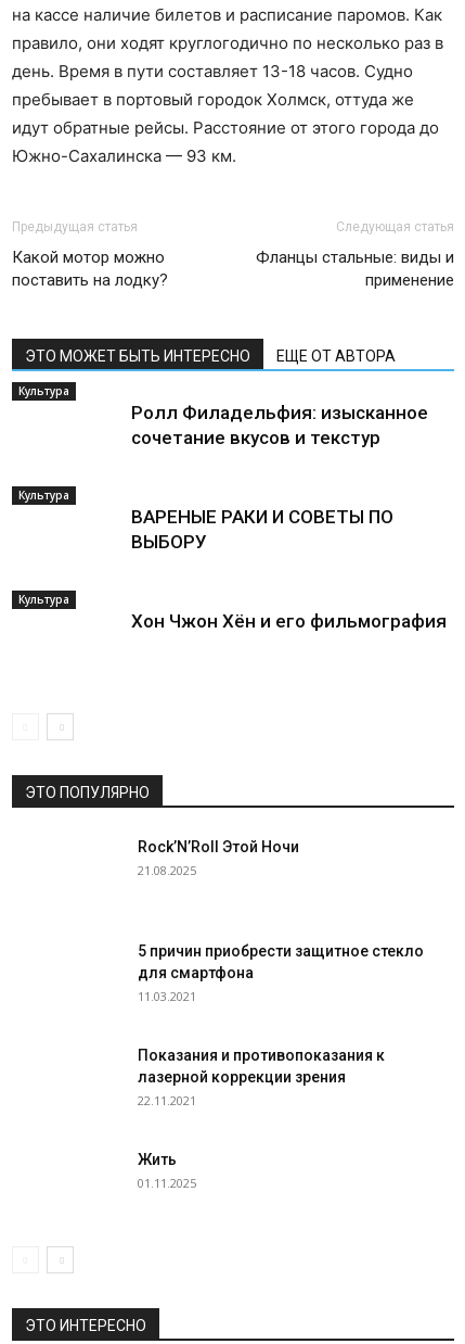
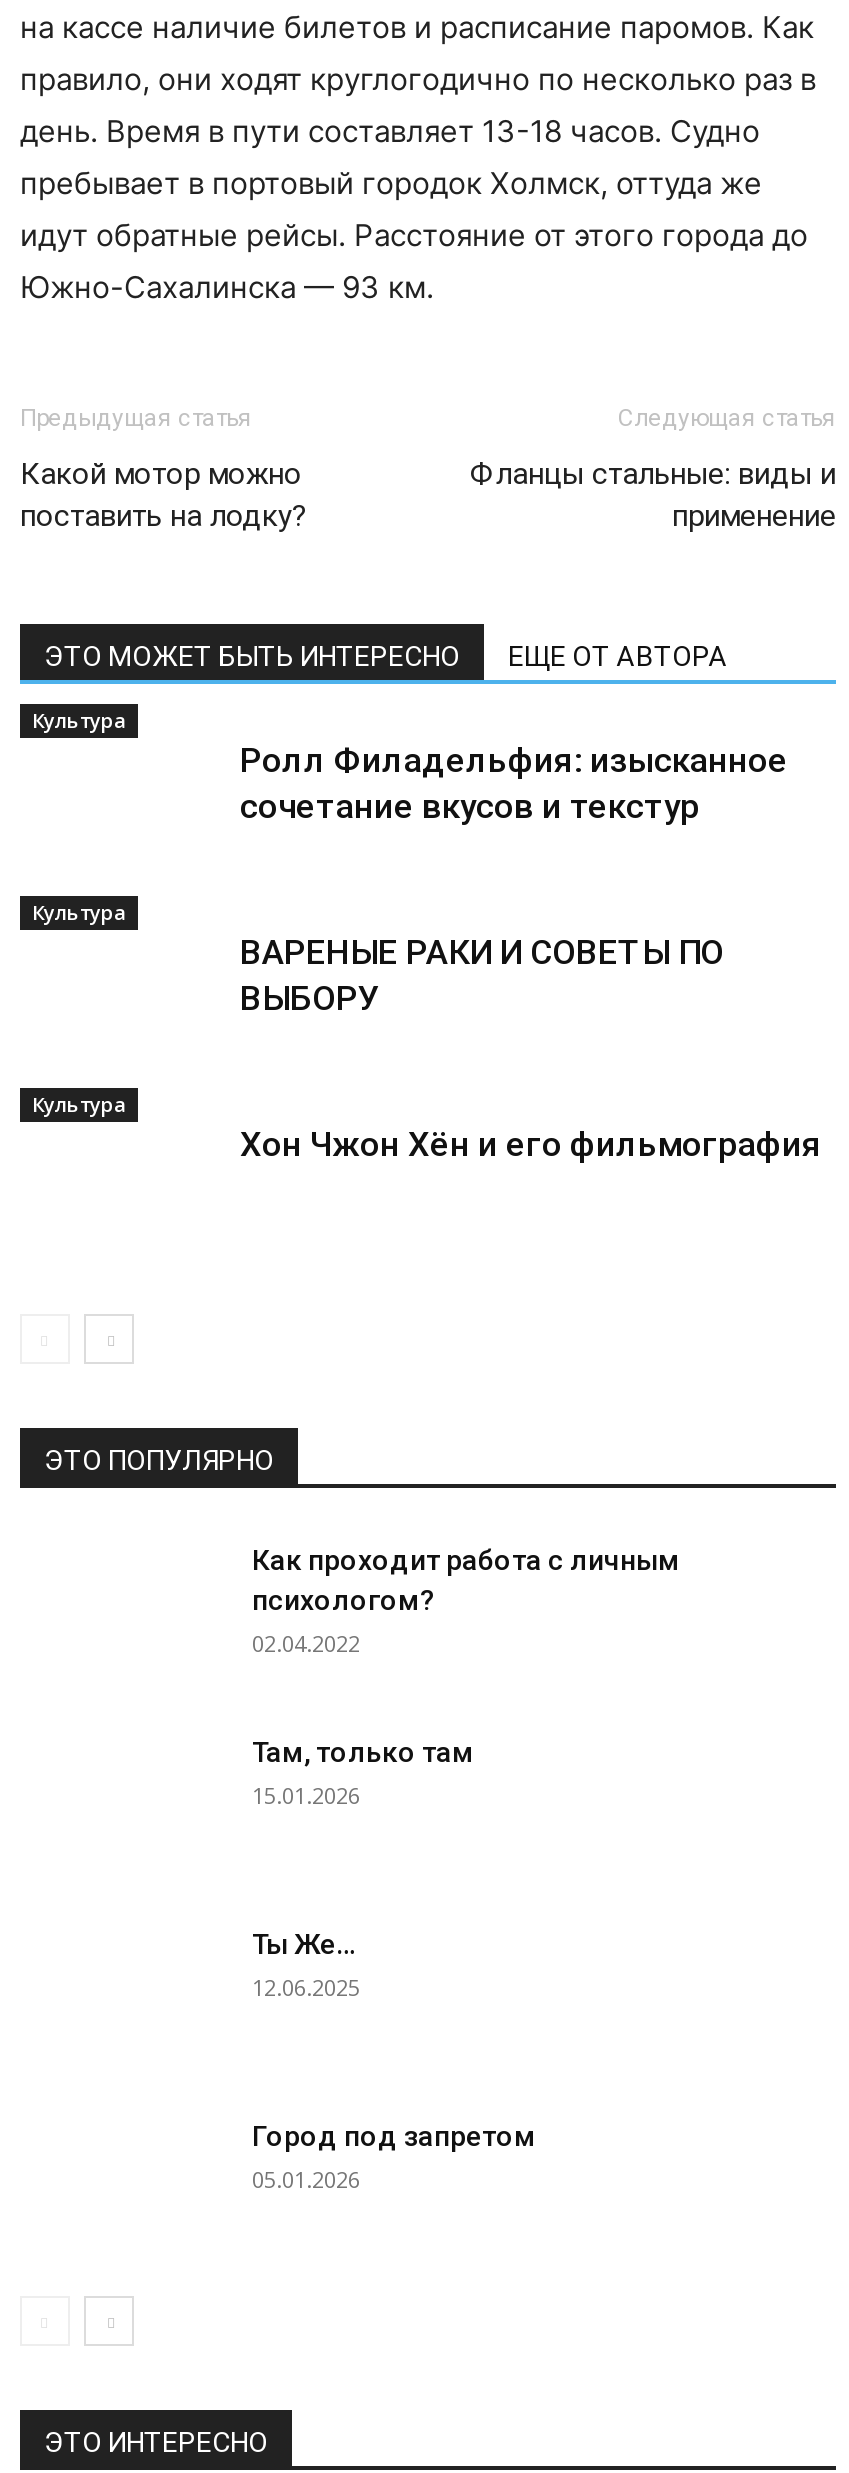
- Rock’N’Roll Этой Ночи
- 21.08.2025
+ Как проходит работа с личным
+ психологом?
+ 02.04.2022

- 5 причин приобрести защитное стекло
- для смартфона
- 11.03.2021
+ Там, только там
+ 15.01.2026

- Показания и противопоказания к
- лазерной коррекции зрения
- 22.11.2021
+ Ты Же…
+ 12.06.2025

- Жить
- 01.11.2025
+ Город под запретом
+ 05.01.2026
